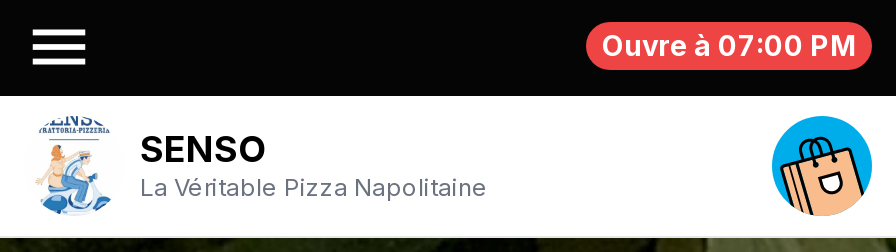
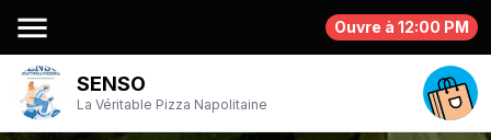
- Ouvre à 07:00 PM
+ Ouvre à 12:00 PM
